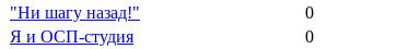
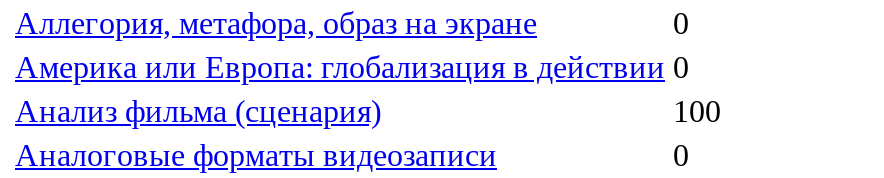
- "Ни шагу назад!"
+ Аллегория, метафора, образ на экране

- Я и ОСП-студия
+ Америка или Европа: глобализация в действии 0
+ Анализ фильма (сценария)
+ 100
+ Аналоговые форматы видеозаписи
